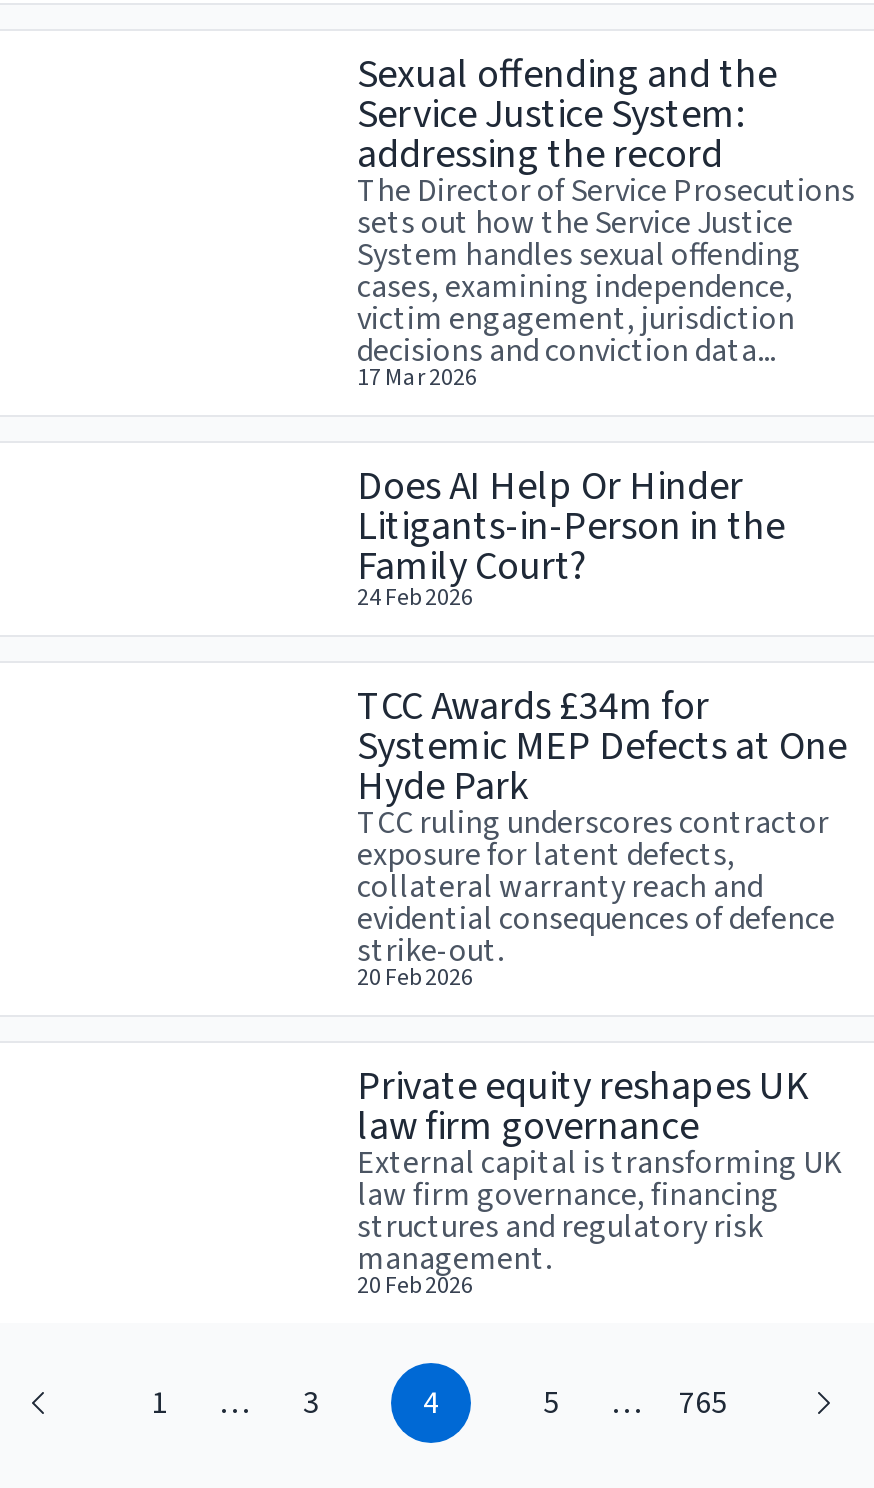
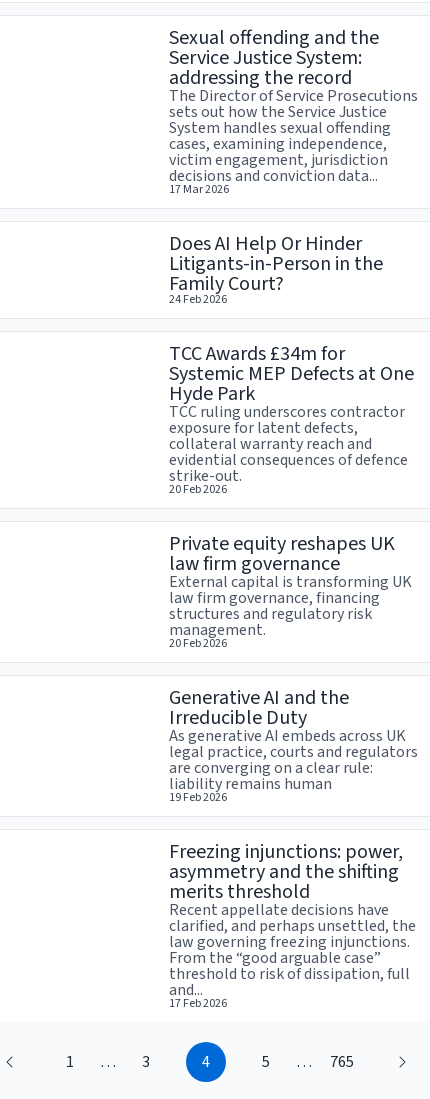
+ Generative AI and the
+ Irreducible Duty
+ As generative AI embeds across UK
+ legal practice, courts and regulators
+ are converging on a clear rule:
+ liability remains human
+ 19 Feb 2026
+ Freezing injunctions: power,
+ asymmetry and the shifting
+ merits threshold
+ Recent appellate decisions have
+ clarified, and perhaps unsettled, the
+ law governing freezing injunctions.
+ From the “good arguable case”
+ threshold to risk of dissipation, full
+ and...
+ 17 Feb 2026
